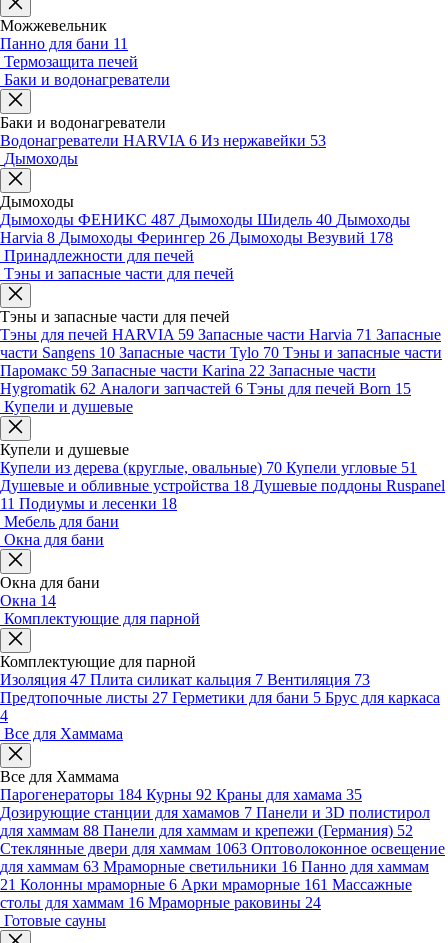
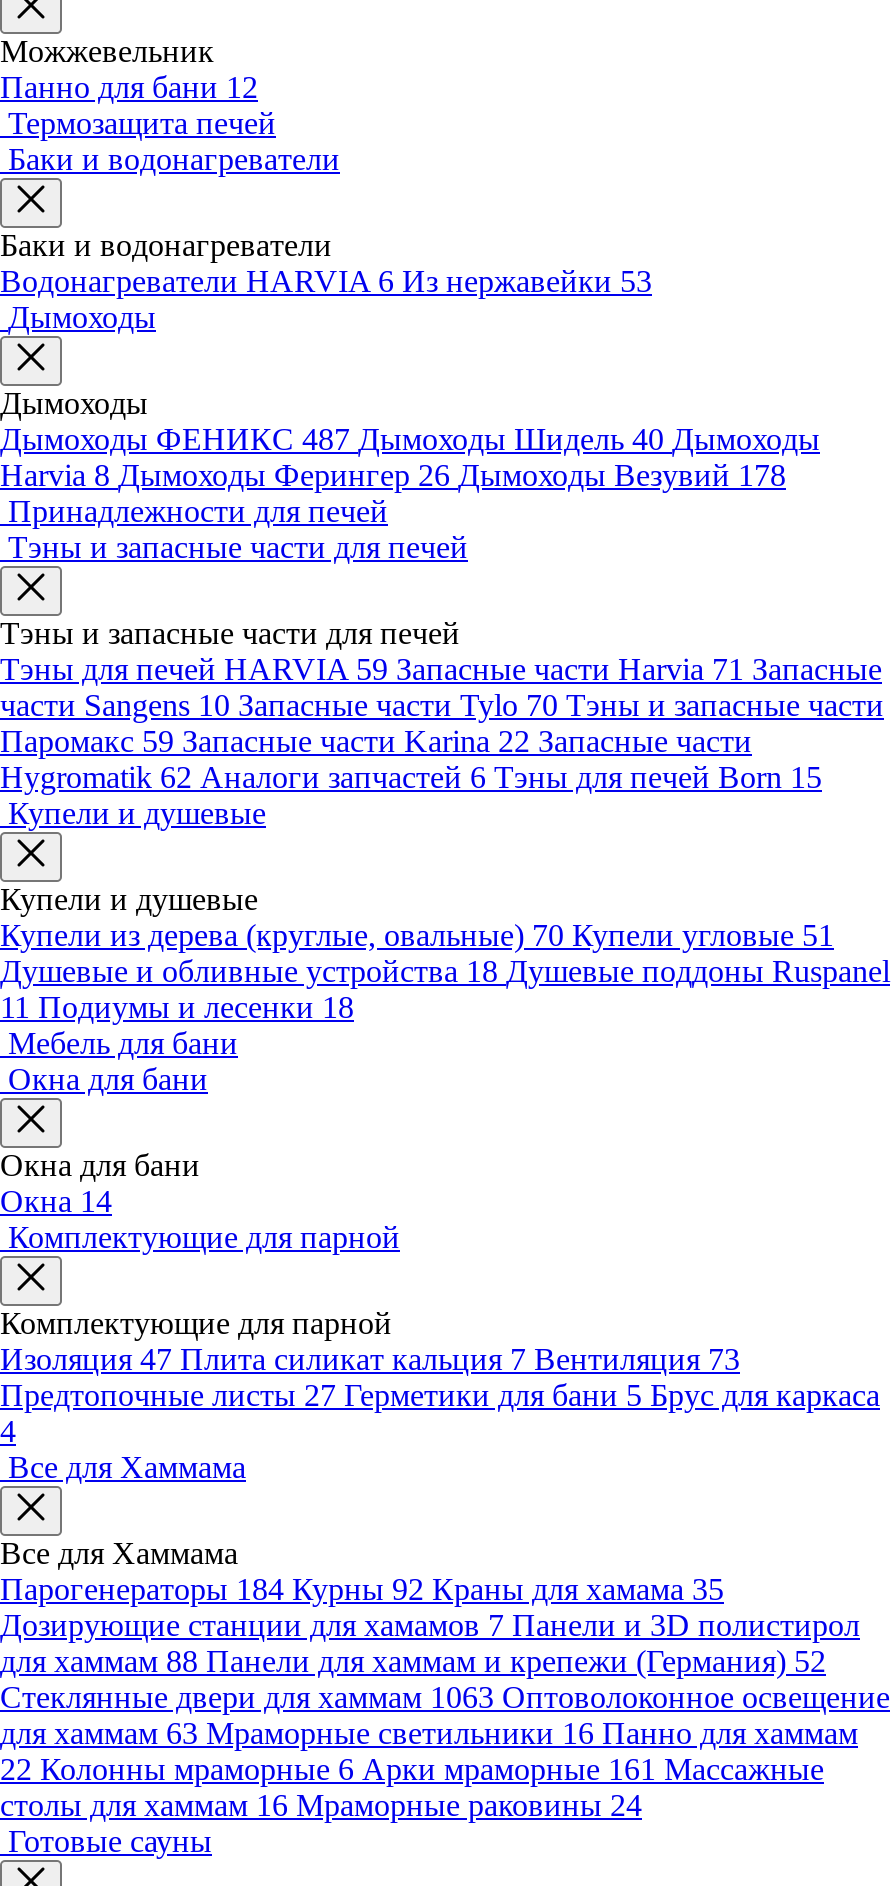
- Панно для бани 11
+ Панно для бани 12

- 21 Колонны мраморные 6 Арки мраморные 161 Массажные
+ 22 Колонны мраморные 6 Арки мраморные 161 Массажные
